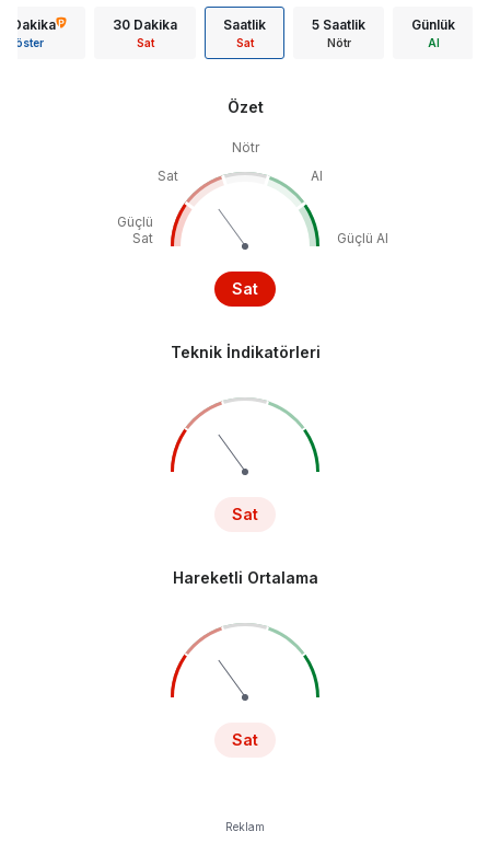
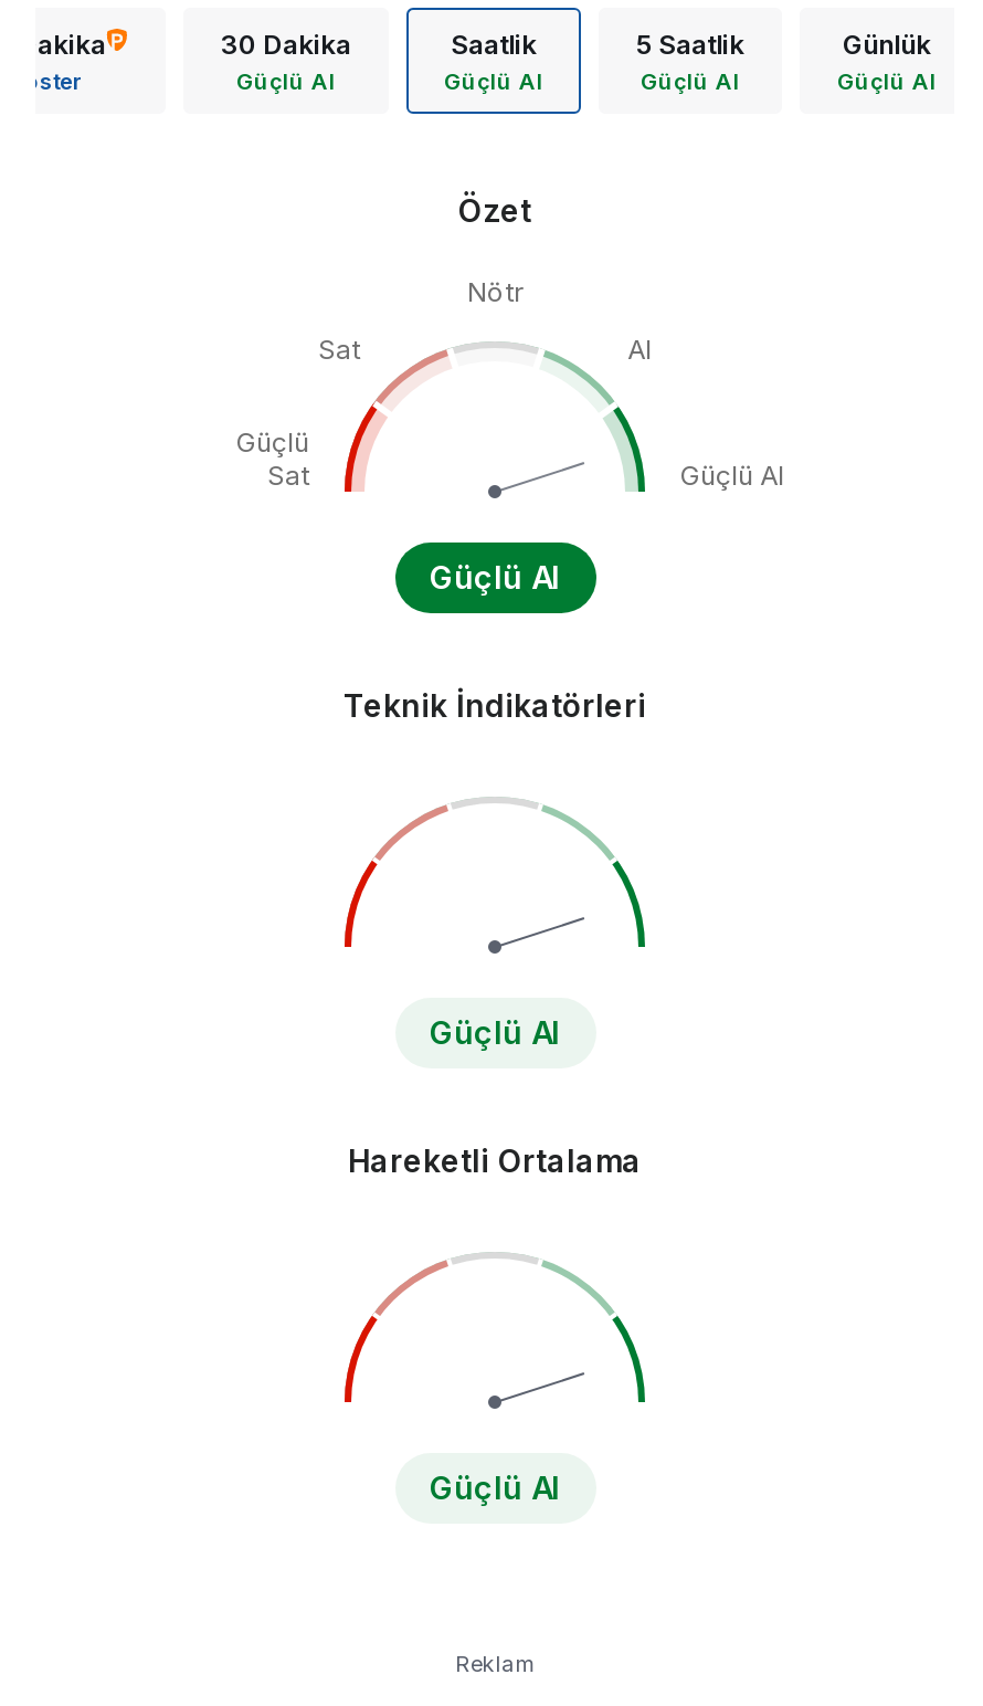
- Sat
+ Güçlü Al

- Sat
+ Güçlü Al

- Nötr
+ Güçlü Al

- Al
+ Güçlü Al

- Sat
+ Güçlü Al

- Sat
+ Güçlü Al

- Sat
+ Güçlü Al
